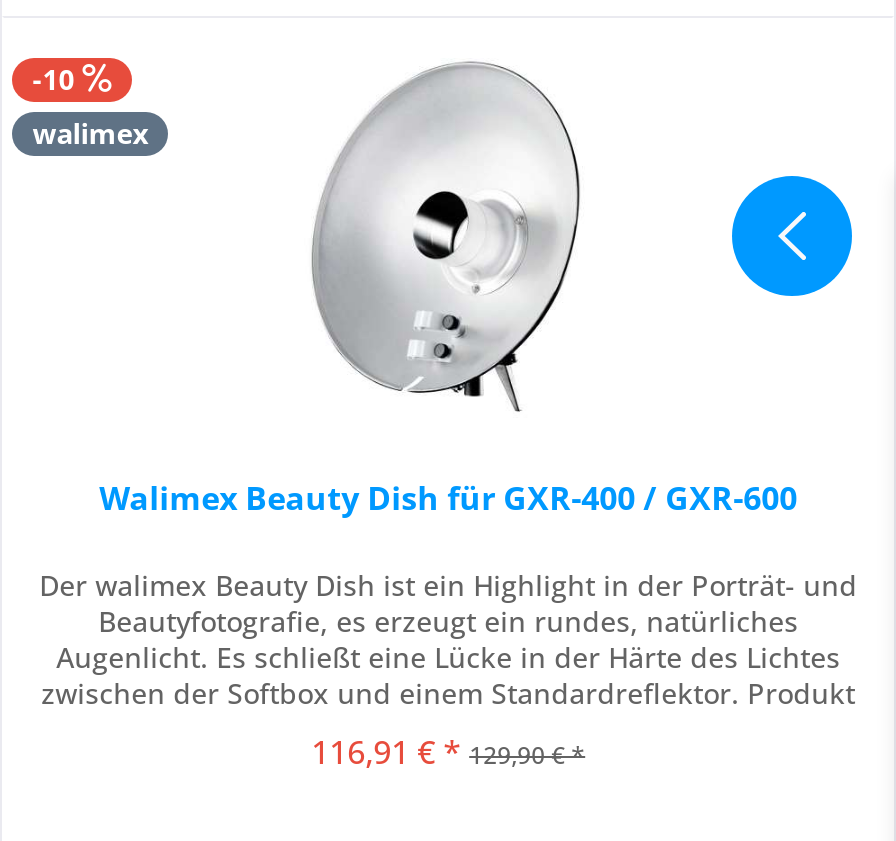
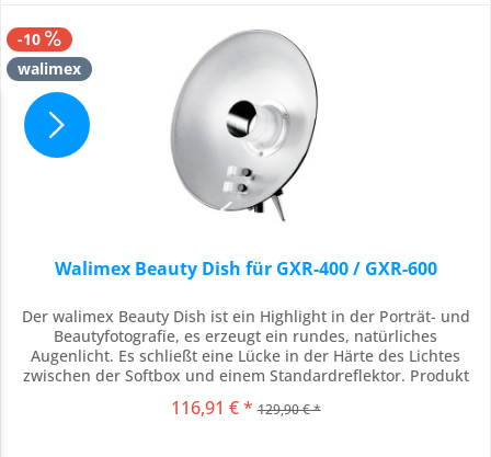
+ [image]

- [image]
